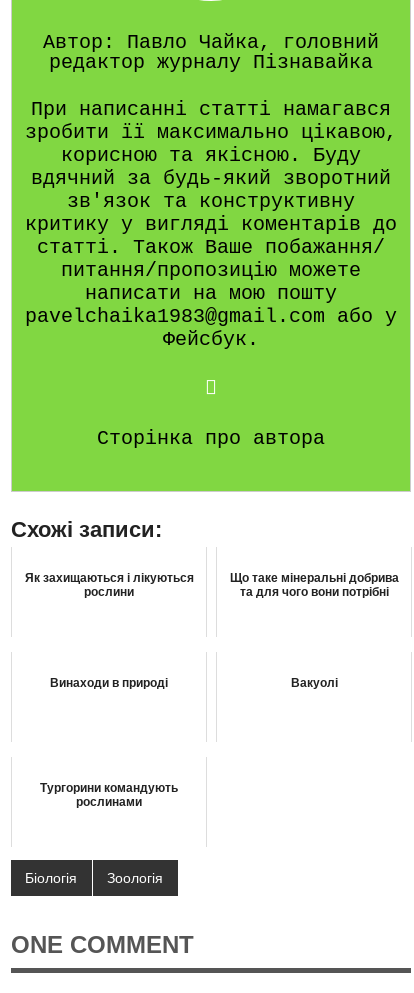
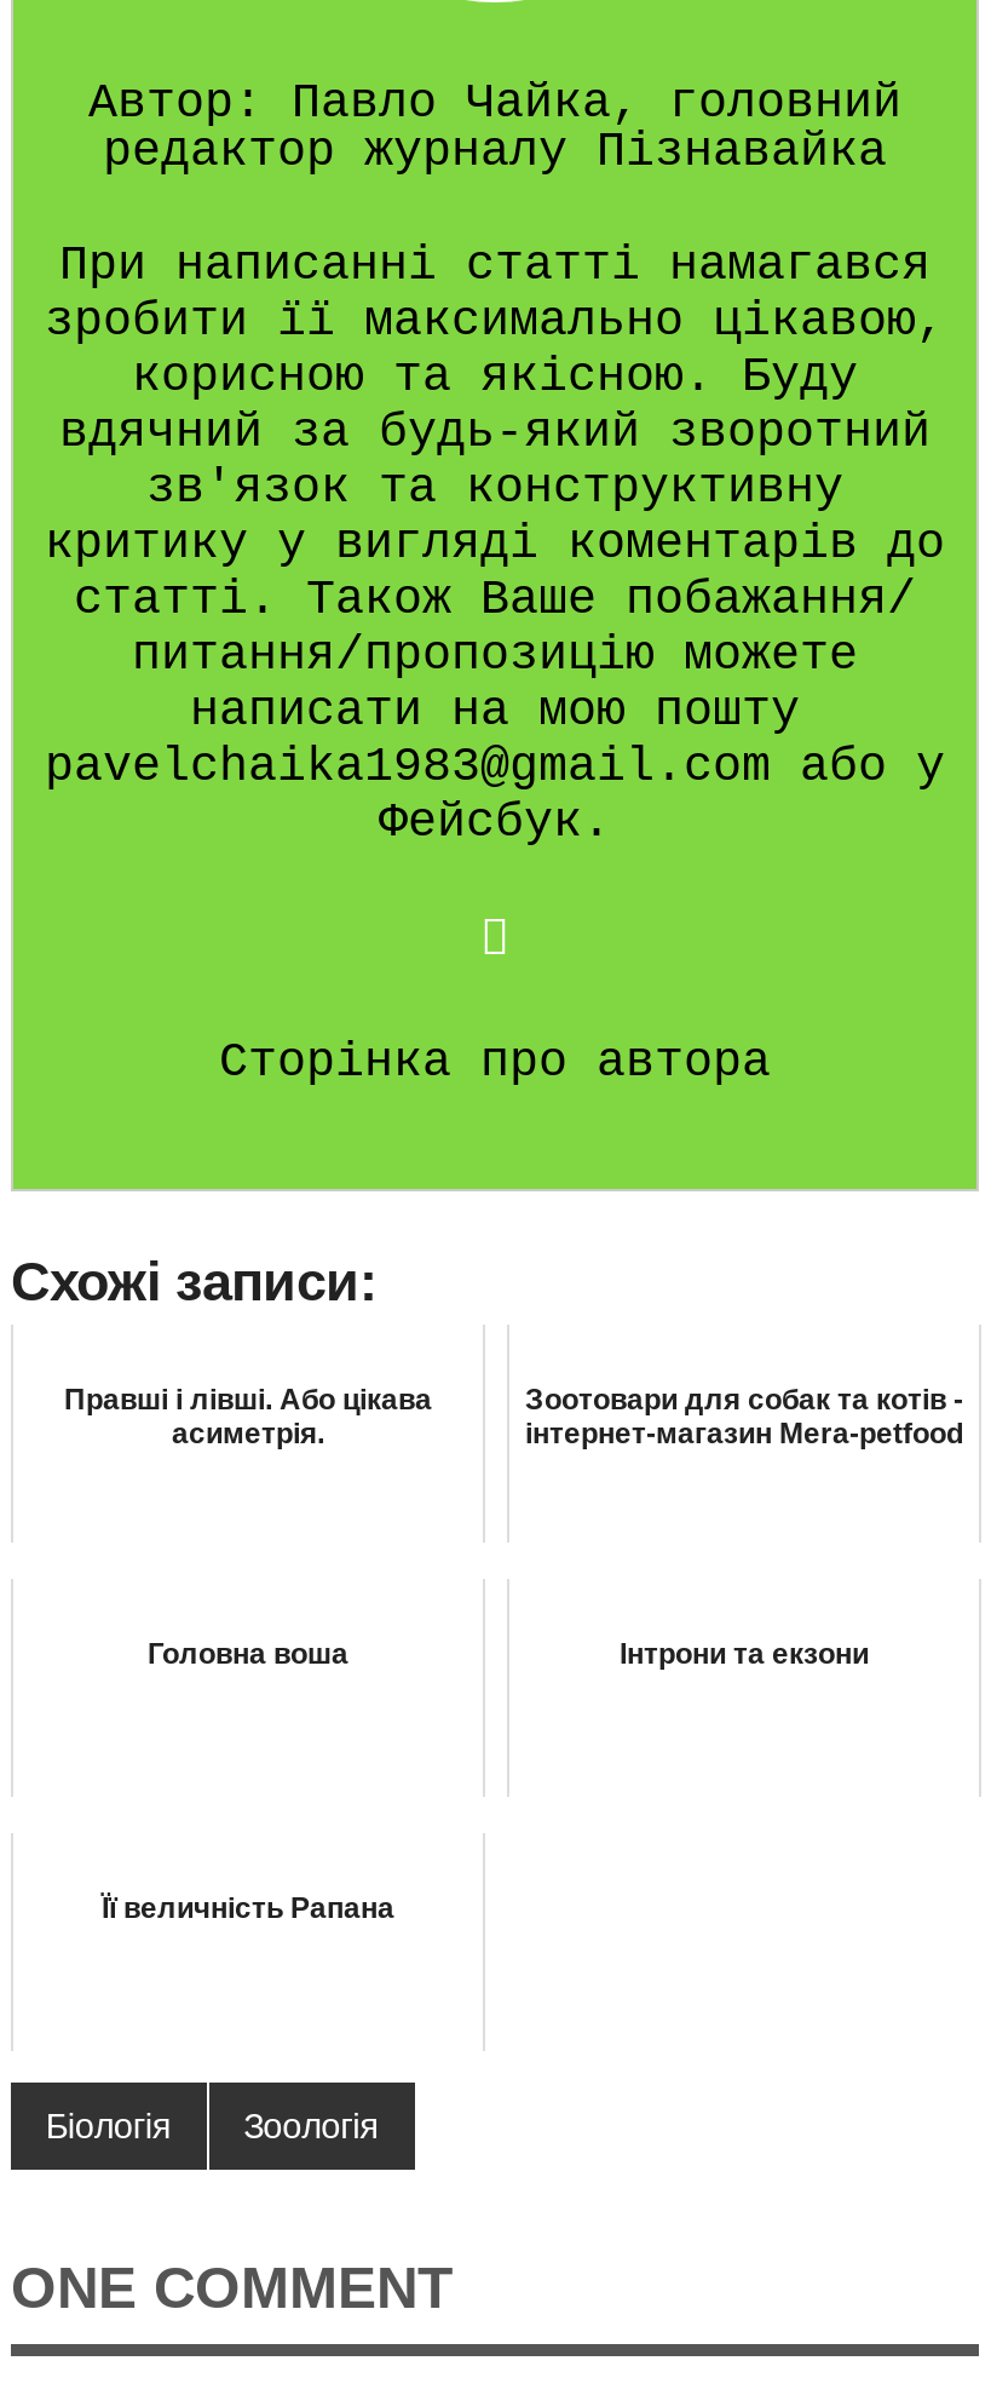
- Як захищаються і лікуються
- рослини
+ Правші і лівші. Або цікава
+ асиметрія.

- Що таке мінеральні добрива
- та для чого вони потрібні
+ Зоотовари для собак та котів -
+ інтернет-магазин Mera-petfood

- Винаходи в природі
- Вакуолі
+ Головна воша
+ Інтрони та екзони

- Тургорини командують
- рослинами
+ Її величність Рапана
